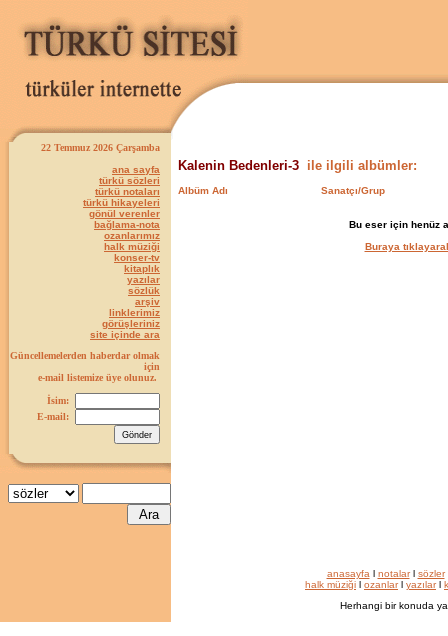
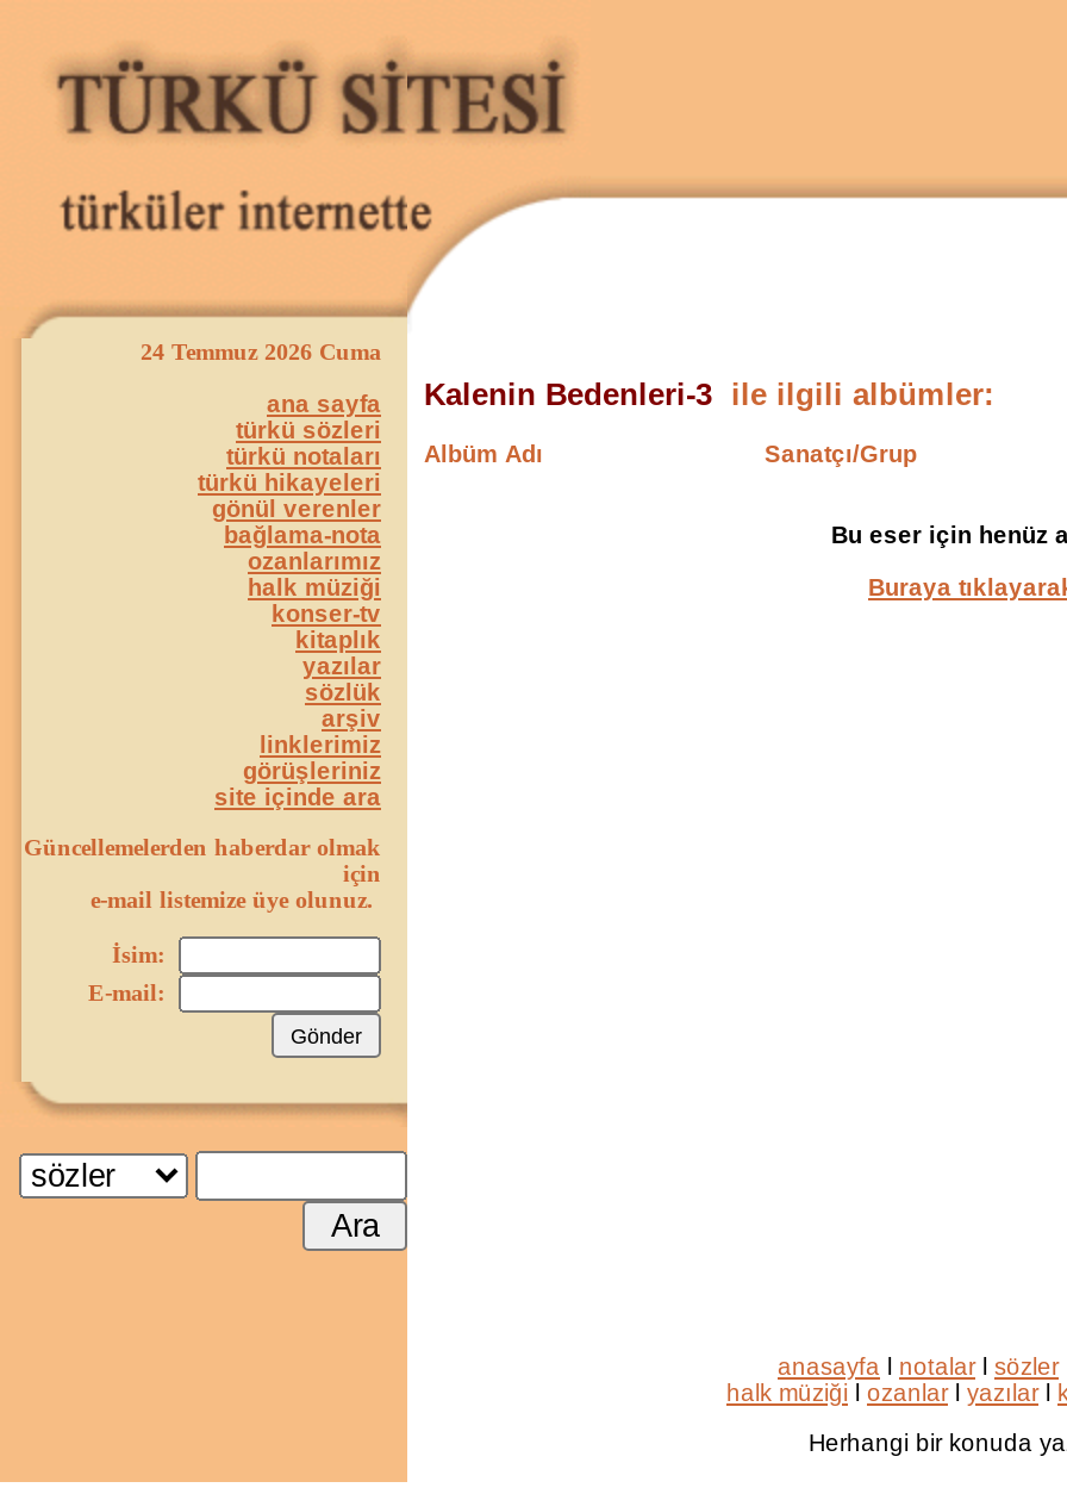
- 22 Temmuz 2026 Çarşamba
+ 24 Temmuz 2026 Cuma
